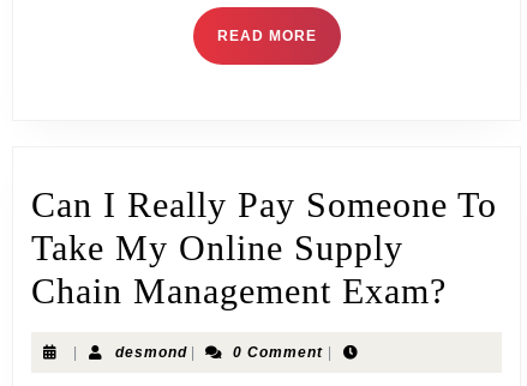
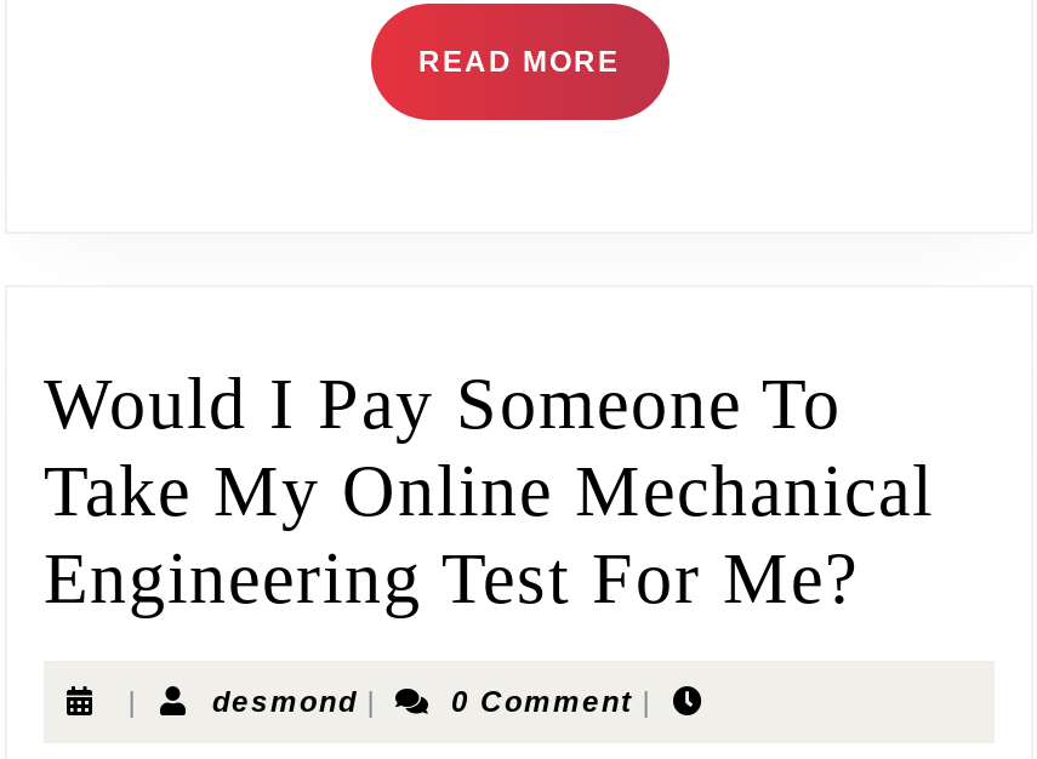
- Can I Really Pay Someone To
- Take My Online Supply
- Chain Management Exam?
+ Would I Pay Someone To
+ Take My Online Mechanical
+ Engineering Test For Me?
